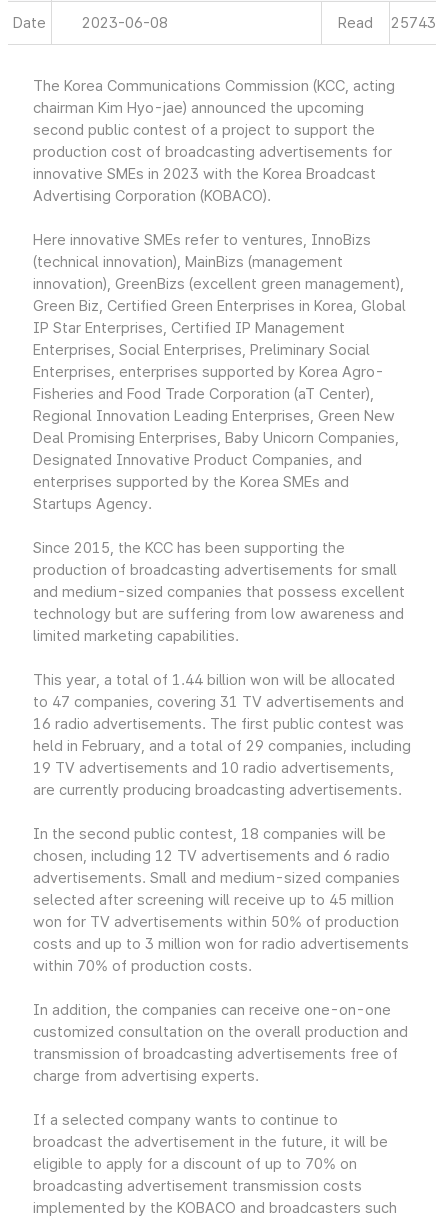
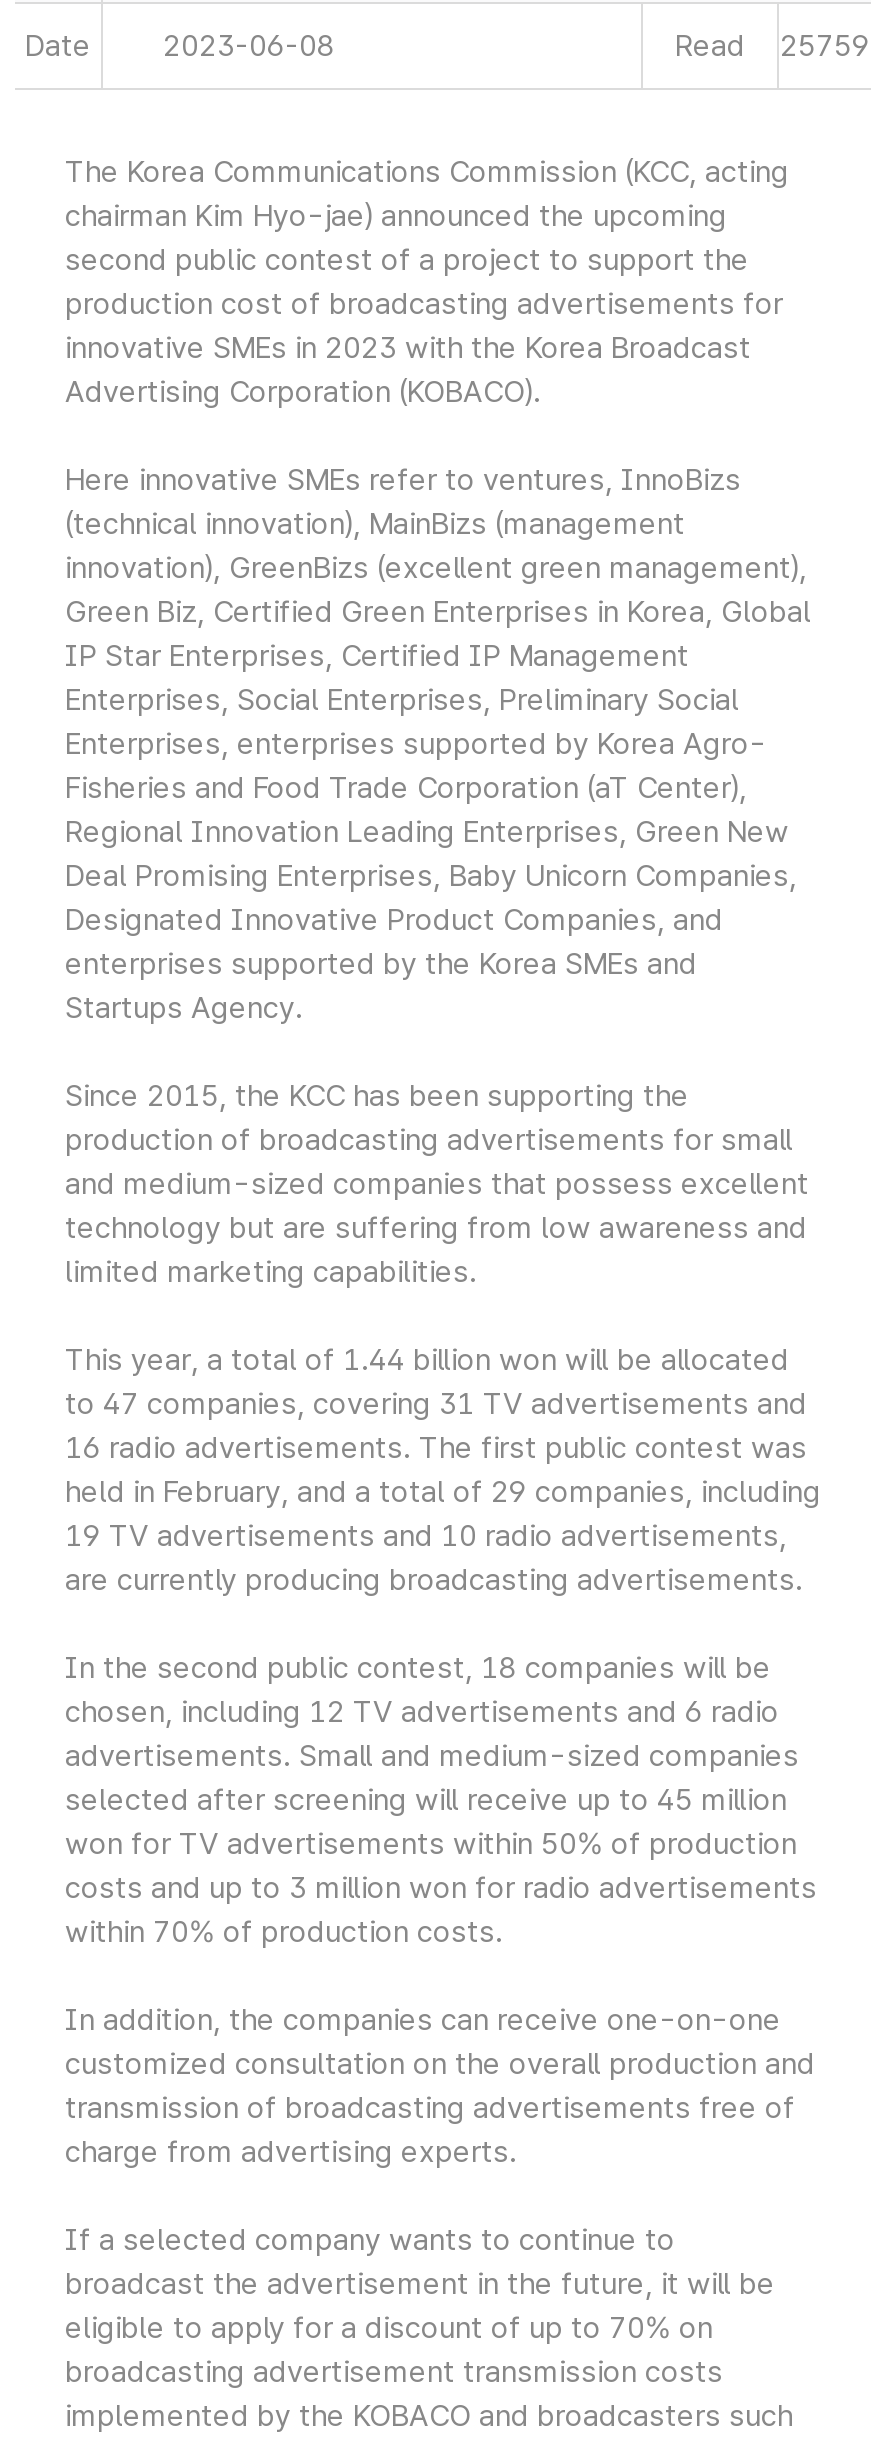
- Read 25743
+ Read 25759
